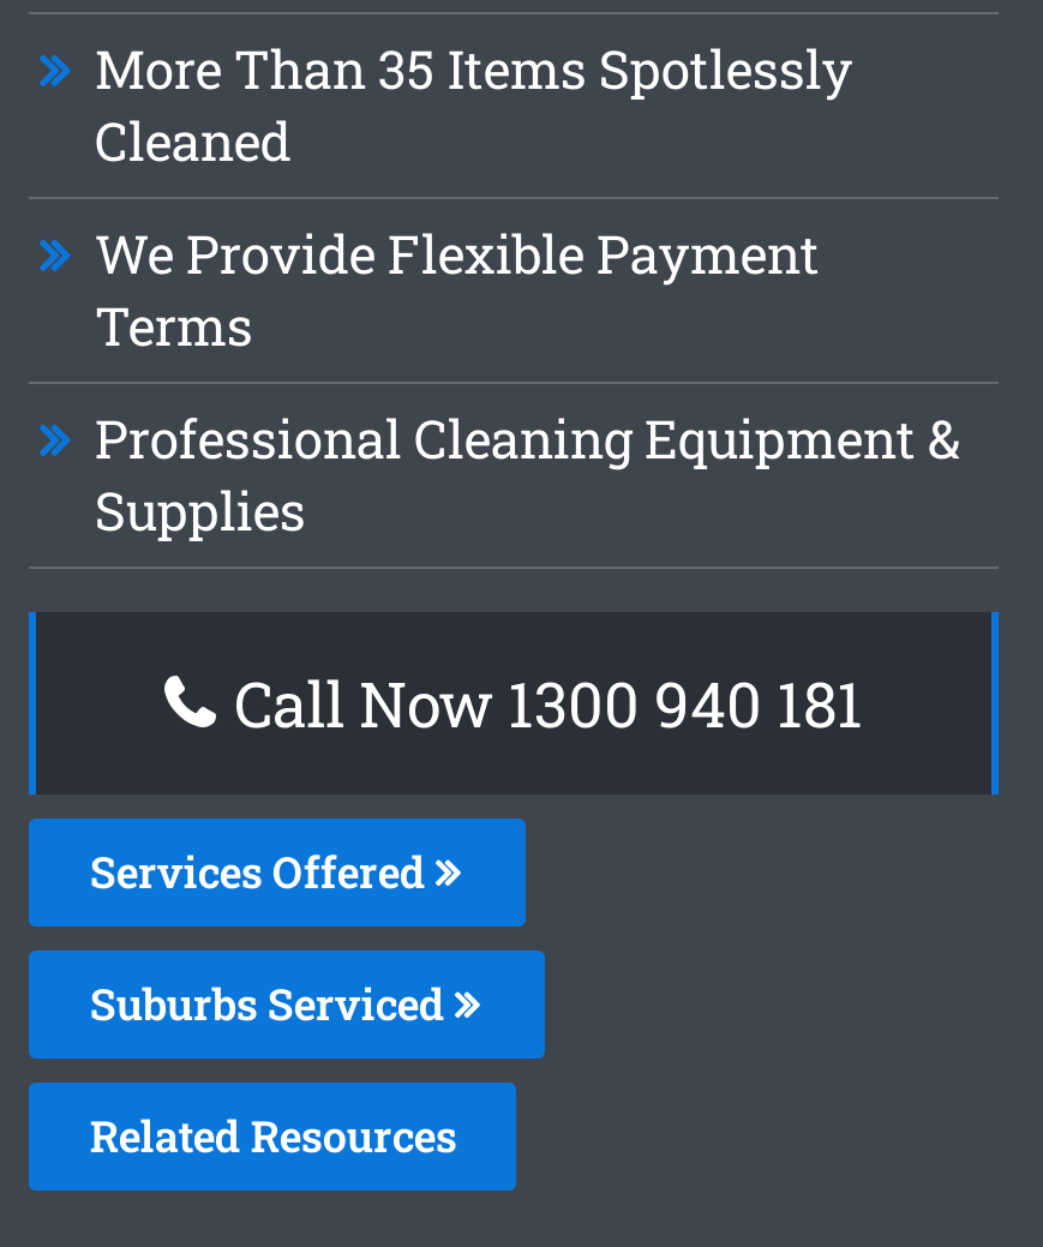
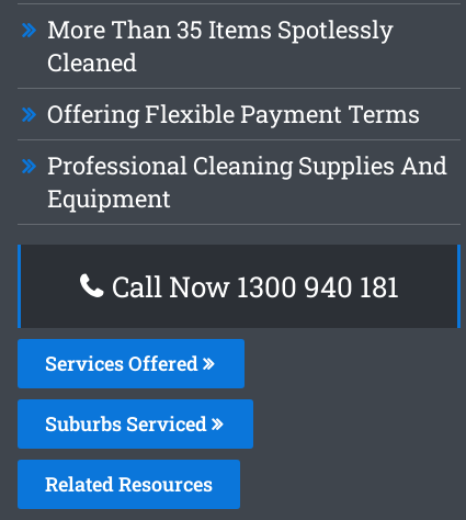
- We Provide Flexible Payment
- Terms
+ Offering Flexible Payment Terms

- Professional Cleaning Equipment &
- Supplies
+ Professional Cleaning Supplies And
+ Equipment
